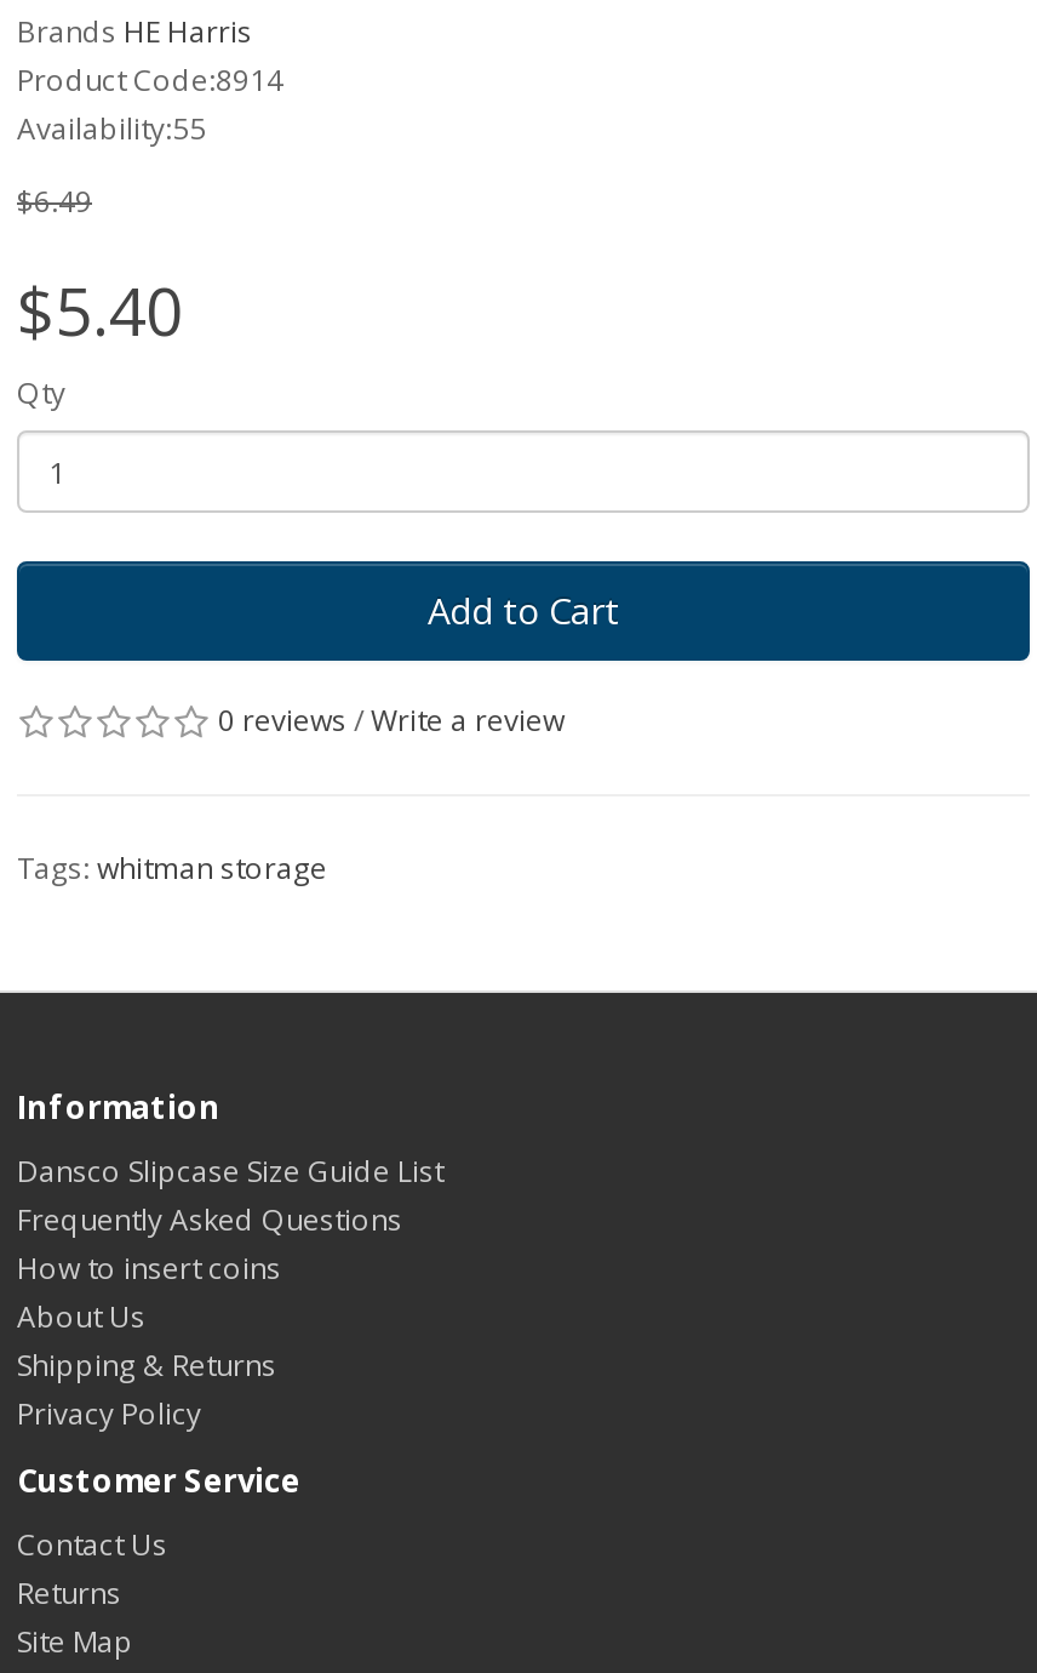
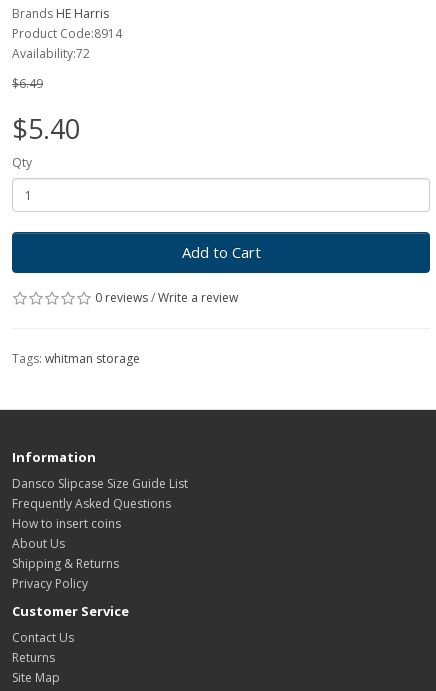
- Availability:55
+ Availability:72
